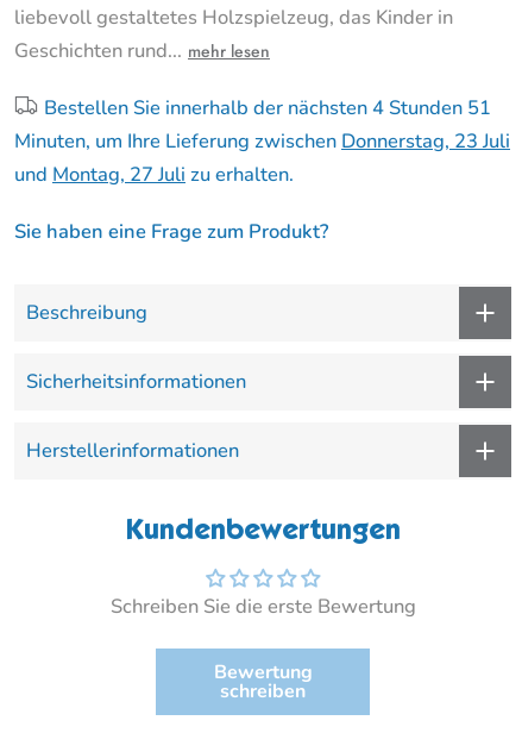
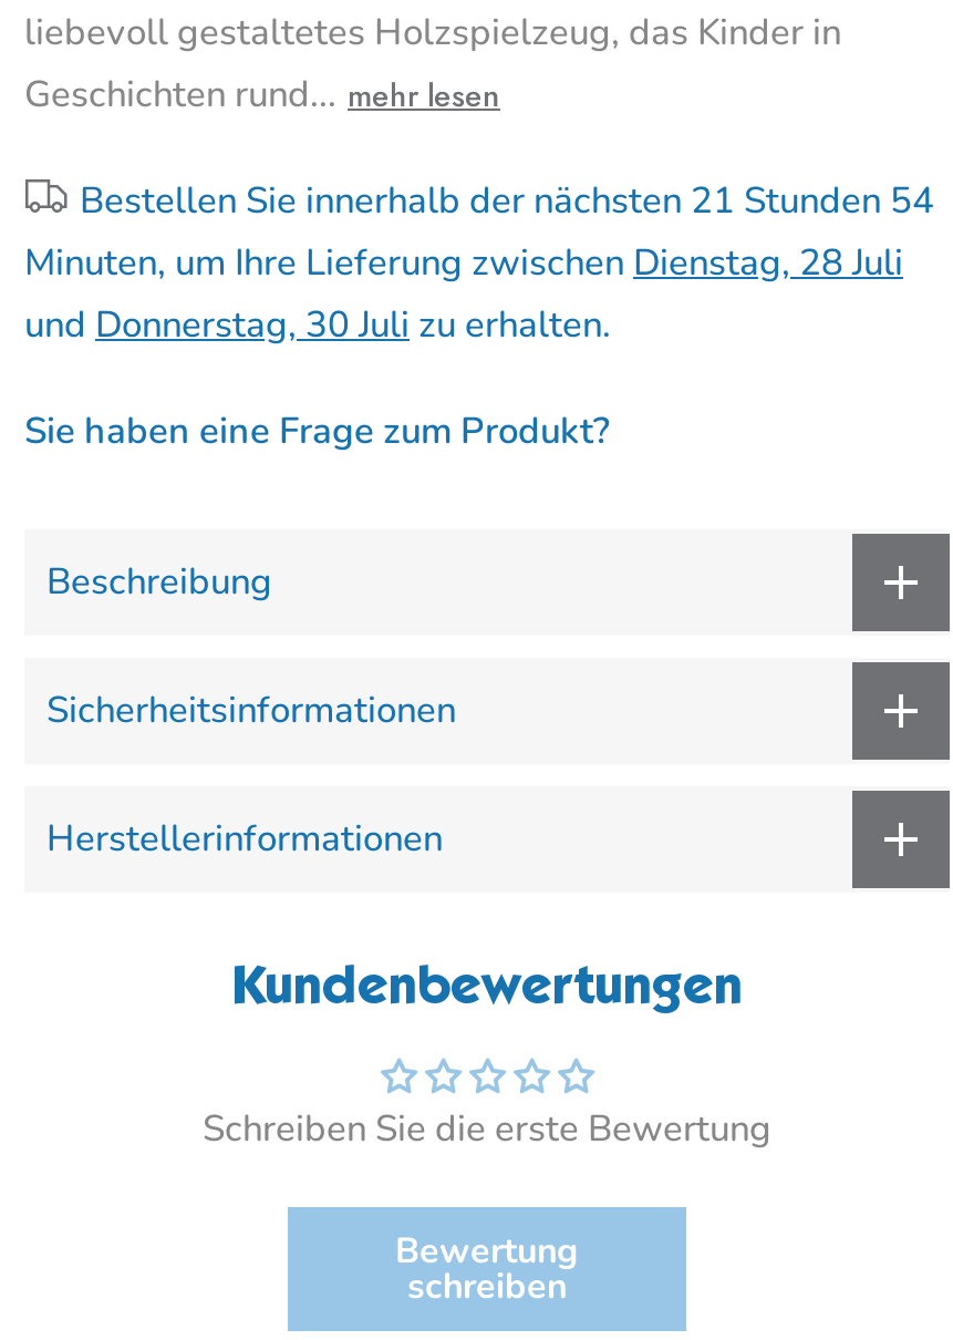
- Bestellen Sie innerhalb der nächsten 4 Stunden 51
+ Bestellen Sie innerhalb der nächsten 21 Stunden 54

- Minuten, um Ihre Lieferung zwischen Donnerstag, 23 Juli
+ Minuten, um Ihre Lieferung zwischen Dienstag, 28 Juli

- und Montag, 27 Juli zu erhalten.
+ und Donnerstag, 30 Juli zu erhalten.
